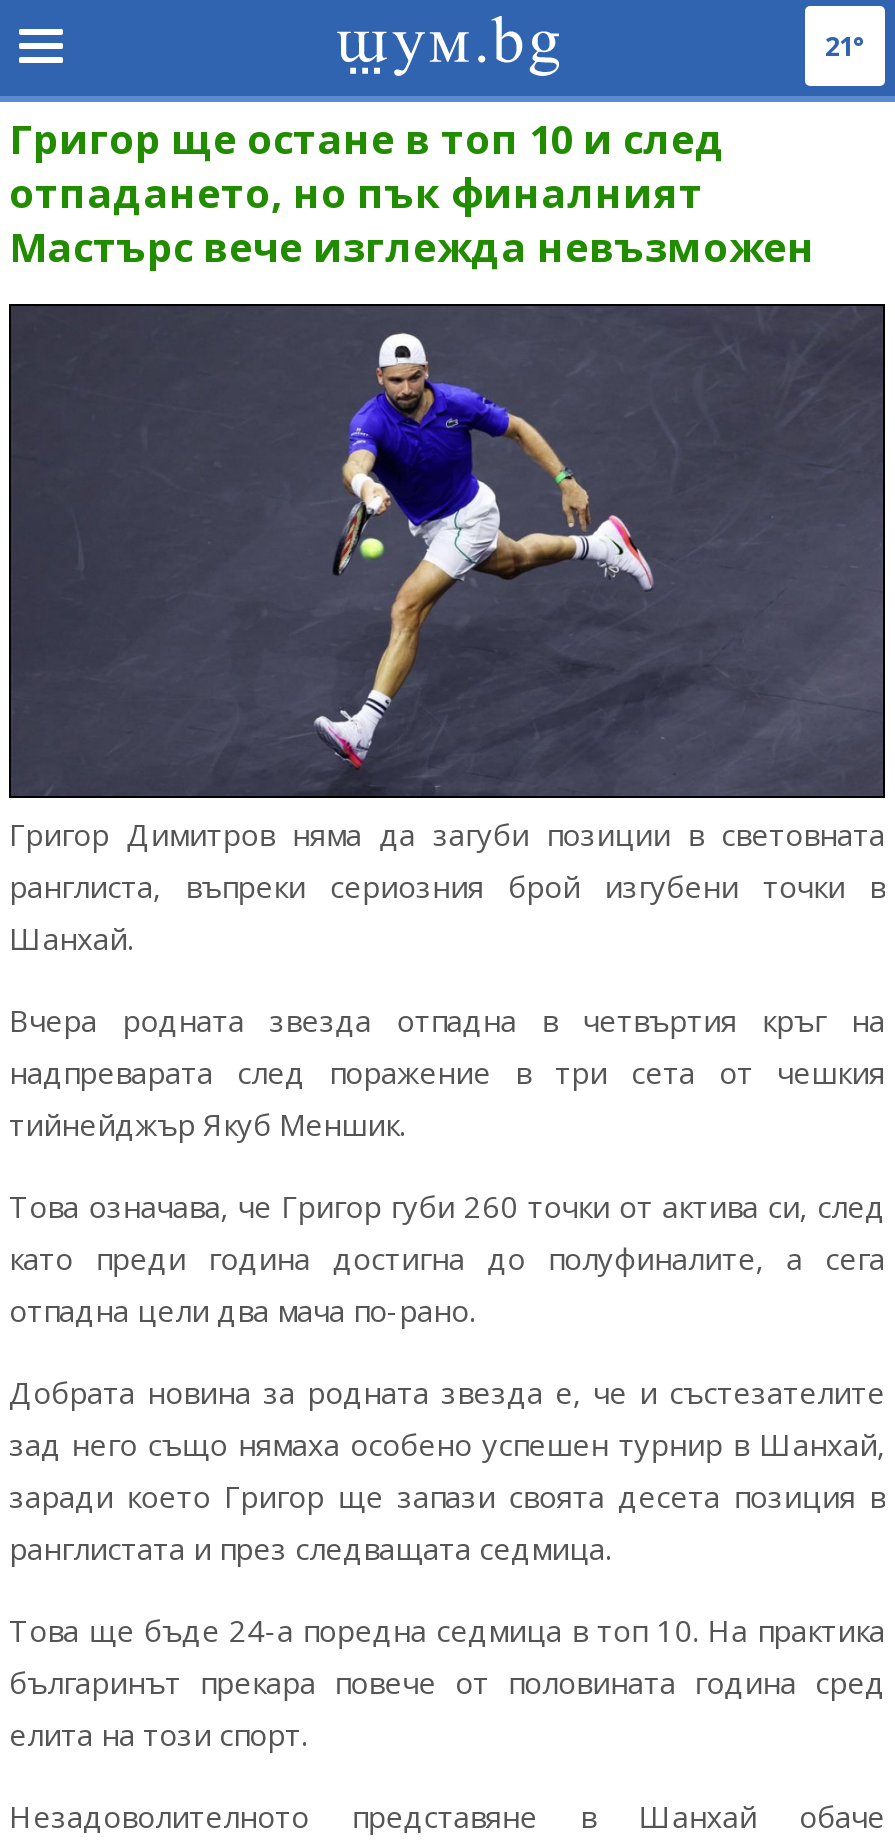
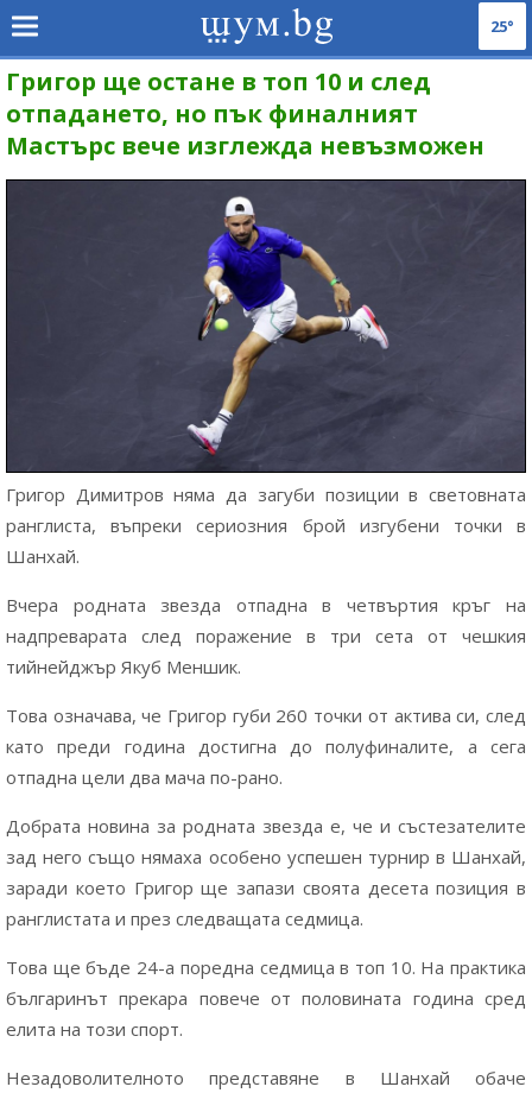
- 21°
+ 25°
